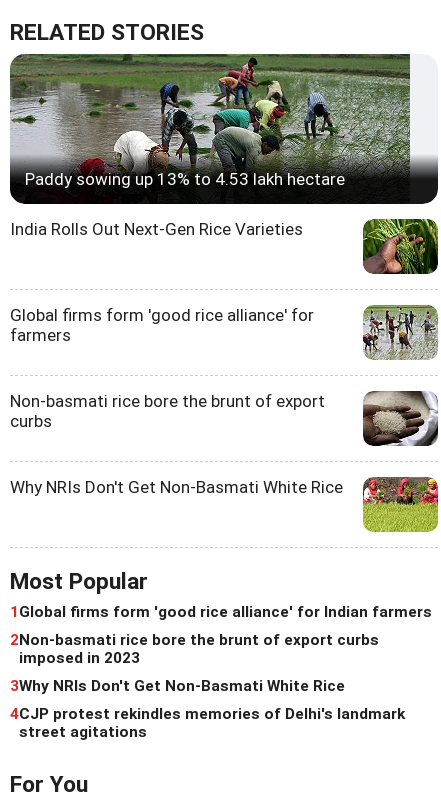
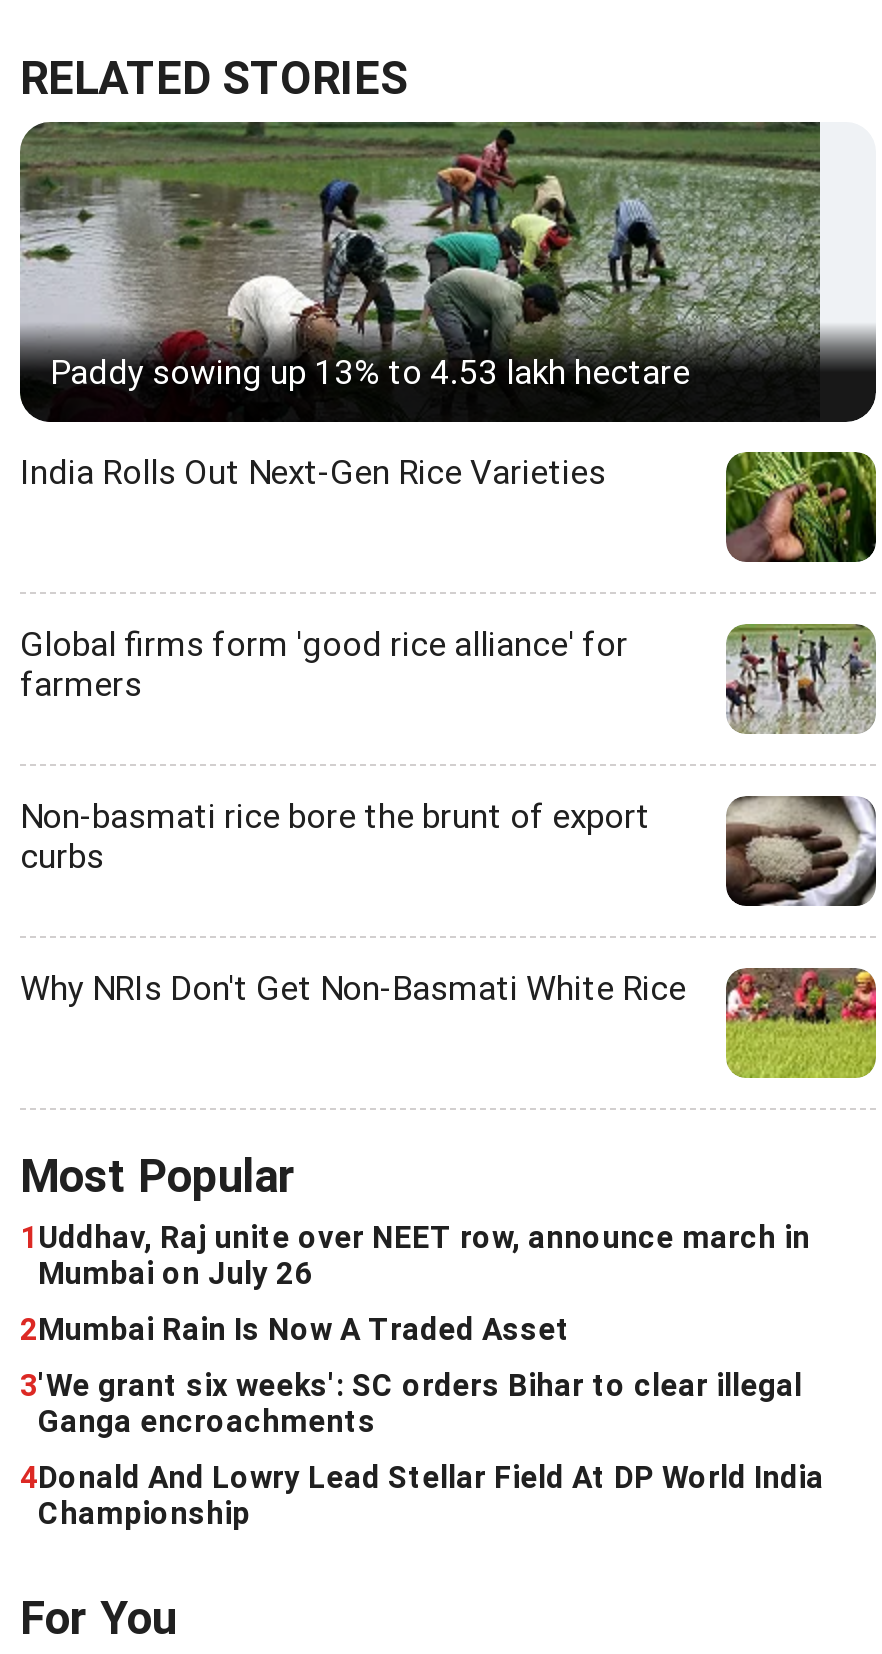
- 1 Global firms form 'good rice alliance' for Indian farmers
+ 1 Uddhav, Raj unite over NEET row, announce march in
+ Mumbai on July 26

- 2Non-basmati rice bore the brunt of export curbs
- imposed in 2023
+ 2Mumbai Rain Is Now A Traded Asset

- 3Why NRIs Don't Get Non-Basmati White Rice
+ 3'We grant six weeks': SC orders Bihar to clear illegal
+ Ganga encroachments

- 4CJP protest rekindles memories of Delhi's landmark
- street agitations
+ 4Donald And Lowry Lead Stellar Field At DP World India
+ Championship
